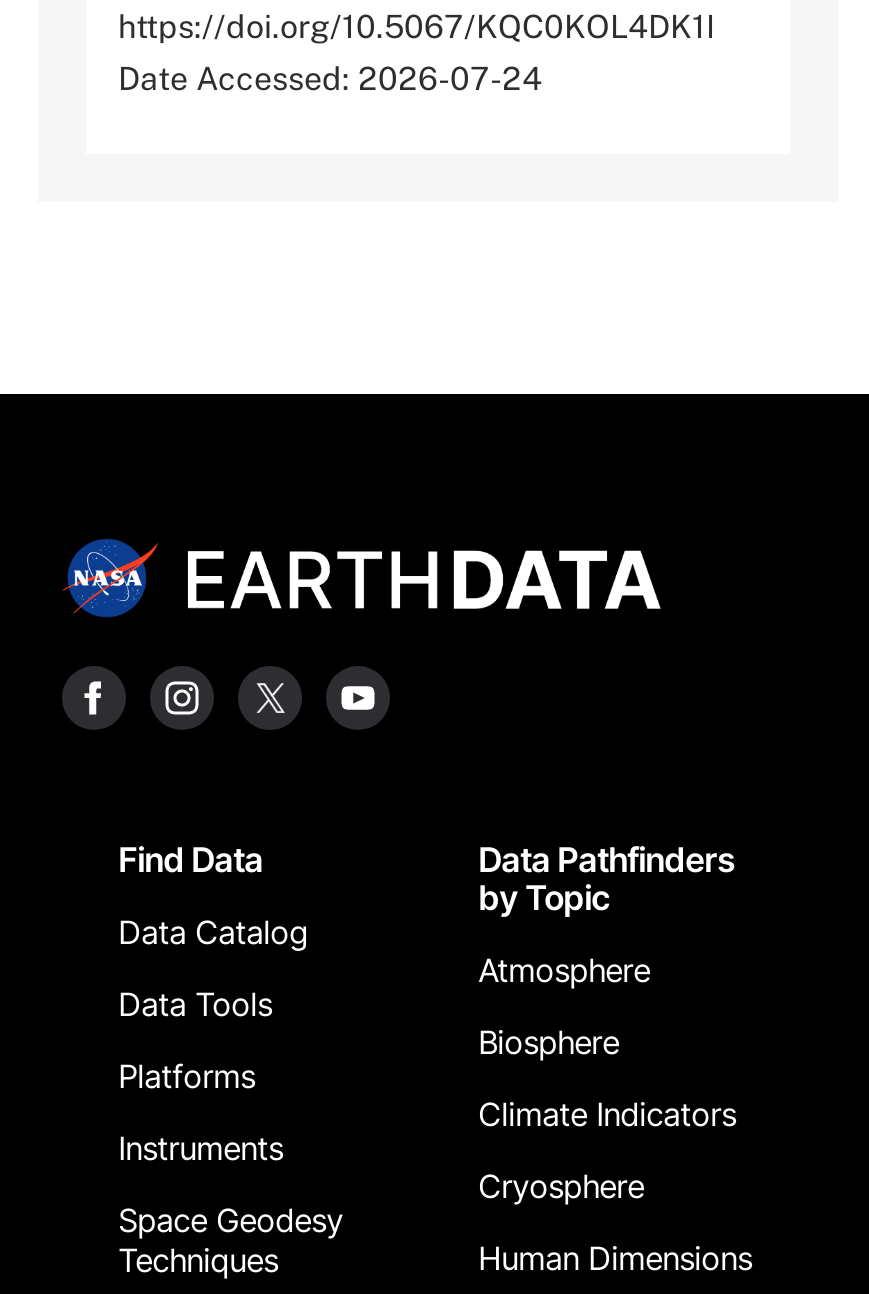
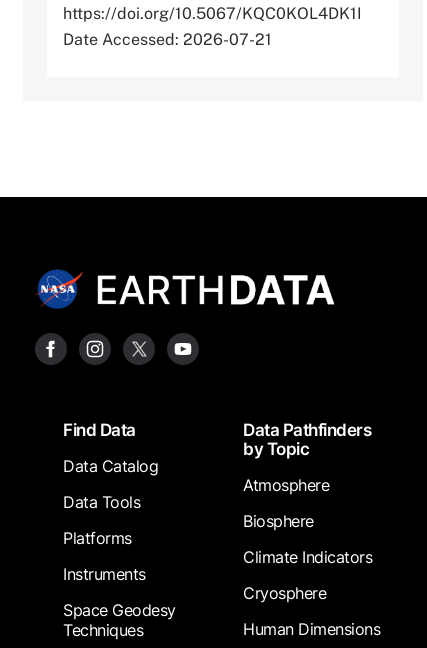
- Date Accessed: 2026-07-24
+ Date Accessed: 2026-07-21
